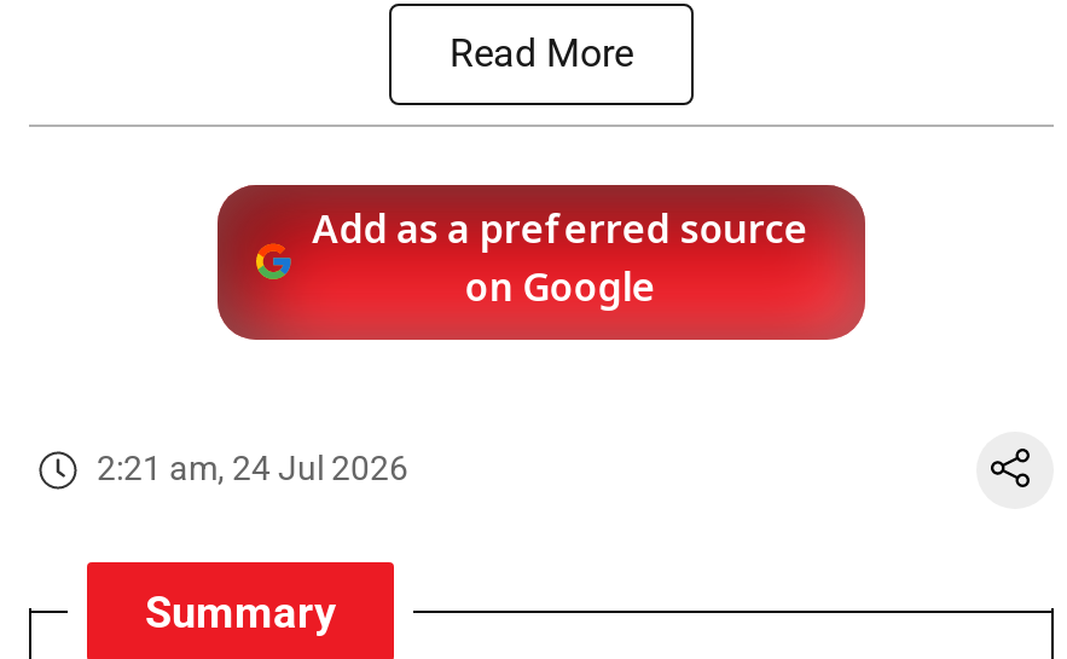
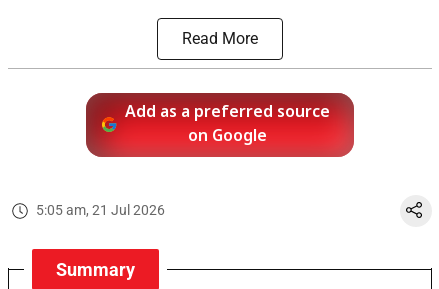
- 2:21 am, 24 Jul 2026
+ 5:05 am, 21 Jul 2026
